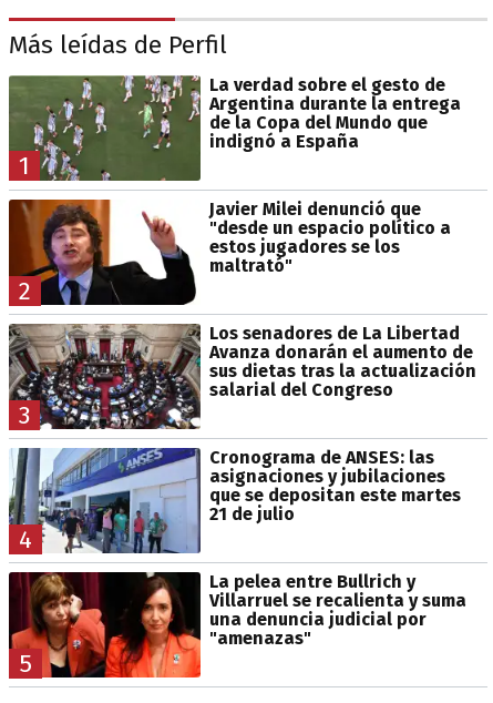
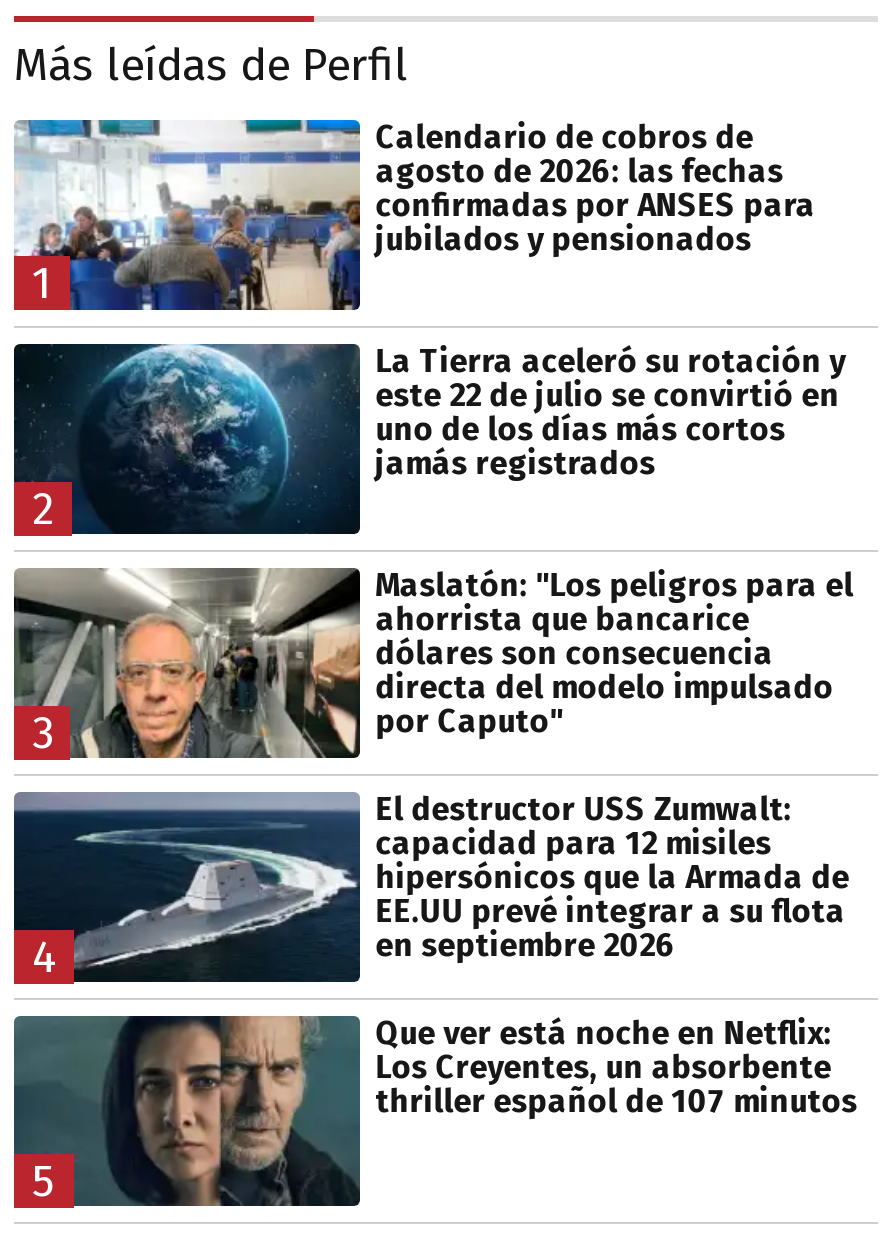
- [image]
- La verdad sobre el gesto de
- Argentina durante la entrega
- de la Copa del Mundo que
- indignó a España
+ [image]
+ Calendario de cobros de
+ agosto de 2026: las fechas
+ confirmadas por ANSES para
+ jubilados y pensionados

- [image]
- Javier Milei denunció que
- "desde un espacio político a
- estos jugadores se los
- maltrató"
+ [image]
+ La Tierra aceleró su rotación y
+ este 22 de julio se convirtió en
+ uno de los días más cortos
+ jamás registrados

- [image]
- Los senadores de La Libertad
- Avanza donarán el aumento de
- sus dietas tras la actualización
- salarial del Congreso
+ [image]
+ Maslatón: "Los peligros para el
+ ahorrista que bancarice
+ dólares son consecuencia
+ directa del modelo impulsado
+ por Caputo"

- [image]
- Cronograma de ANSES: las
- asignaciones y jubilaciones
- que se depositan este martes
- 21 de julio
+ [image]
+ El destructor USS Zumwalt:
+ capacidad para 12 misiles
+ hipersónicos que la Armada de
+ EE.UU prevé integrar a su flota
+ en septiembre 2026

- [image]
- La pelea entre Bullrich y
- Villarruel se recalienta y suma
- una denuncia judicial por
- "amenazas"
+ [image]
+ Que ver está noche en Netflix:
+ Los Creyentes, un absorbente
+ thriller español de 107 minutos
